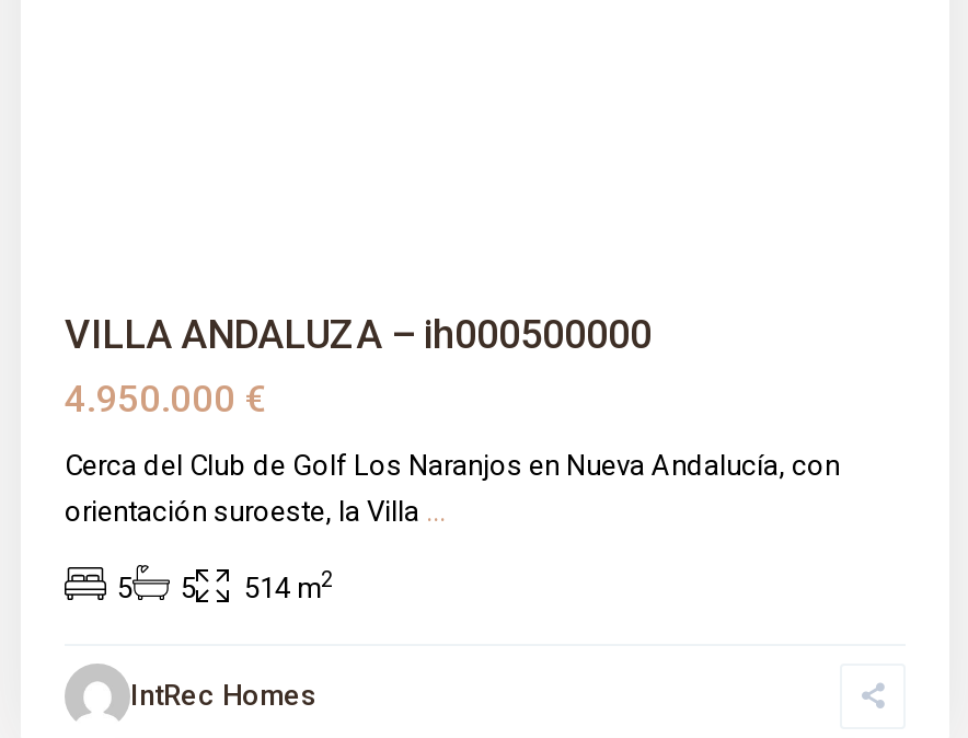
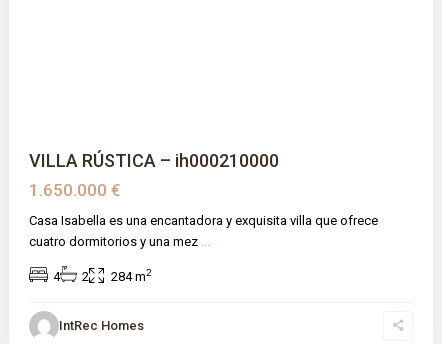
- VILLA ANDALUZA – ih000500000
- 4.950.000 €
+ VILLA RÚSTICA – ih000210000
+ 1.650.000 €

- Cerca del Club de Golf Los Naranjos en Nueva Andalucía, con
- orientación suroeste, la Villa...
+ Casa Isabella es una encantadora y exquisita villa que ofrece
+ cuatro dormitorios y una mez...

- 5
- 5
- 514 m2
+ 4
+ 2
+ 284 m2
